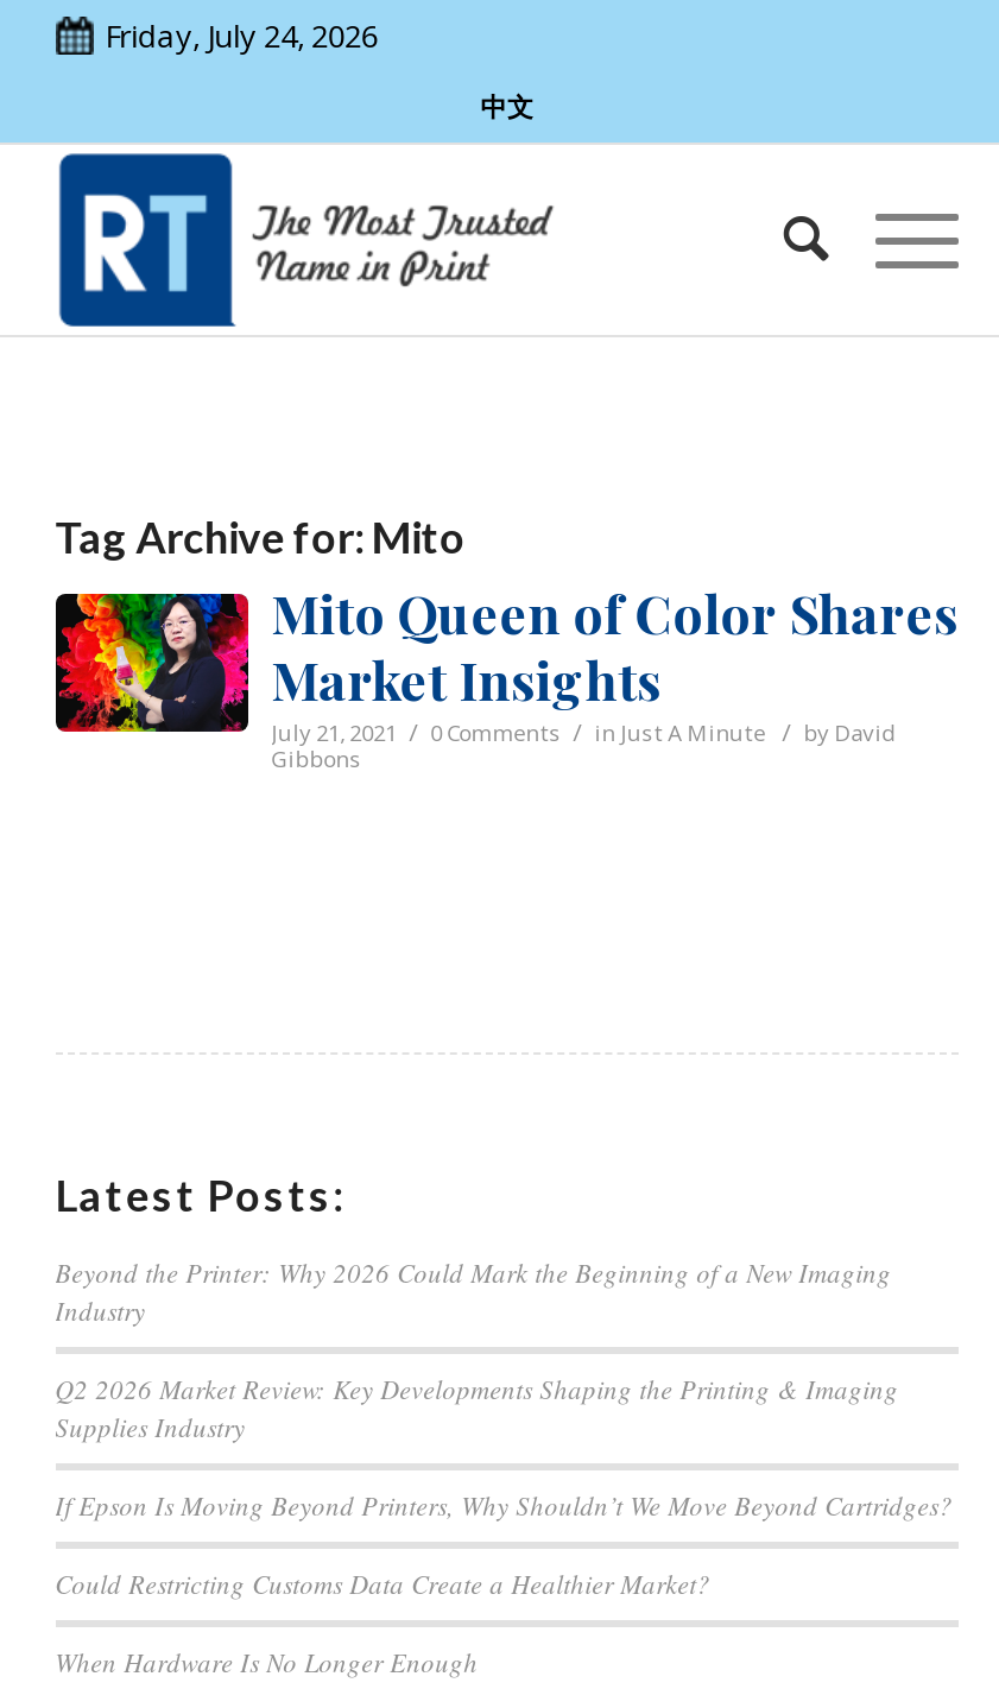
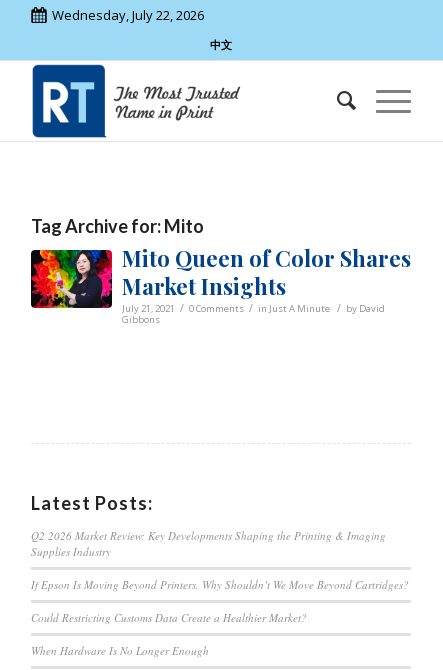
- Friday, July 24, 2026
+ Wednesday, July 22, 2026

- Beyond the Printer: Why 2026 Could Mark the Beginning of a New Imaging
- Industry
